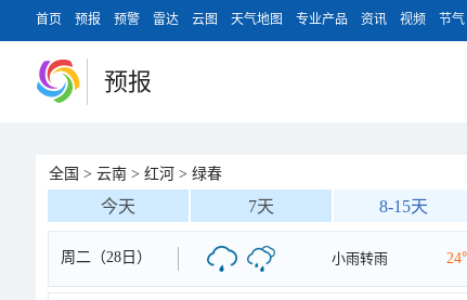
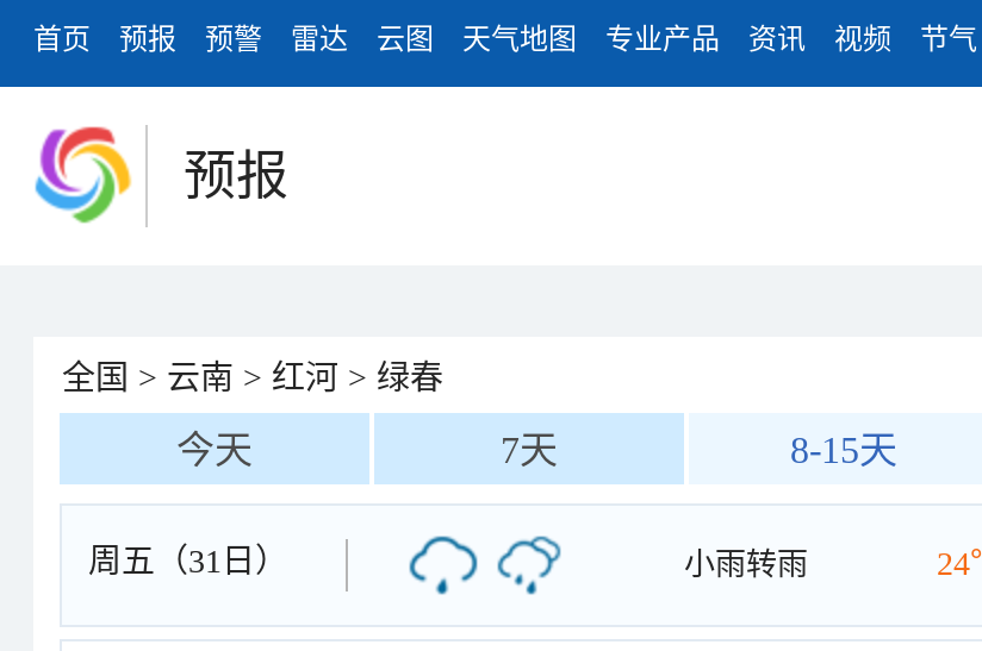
- 周二（28日）
+ 周五（31日）
